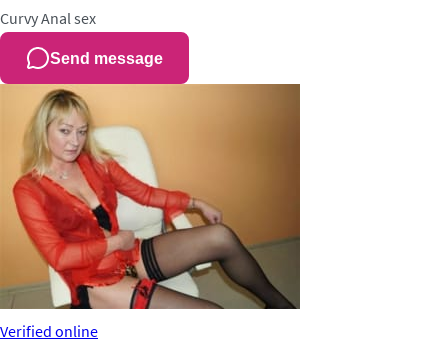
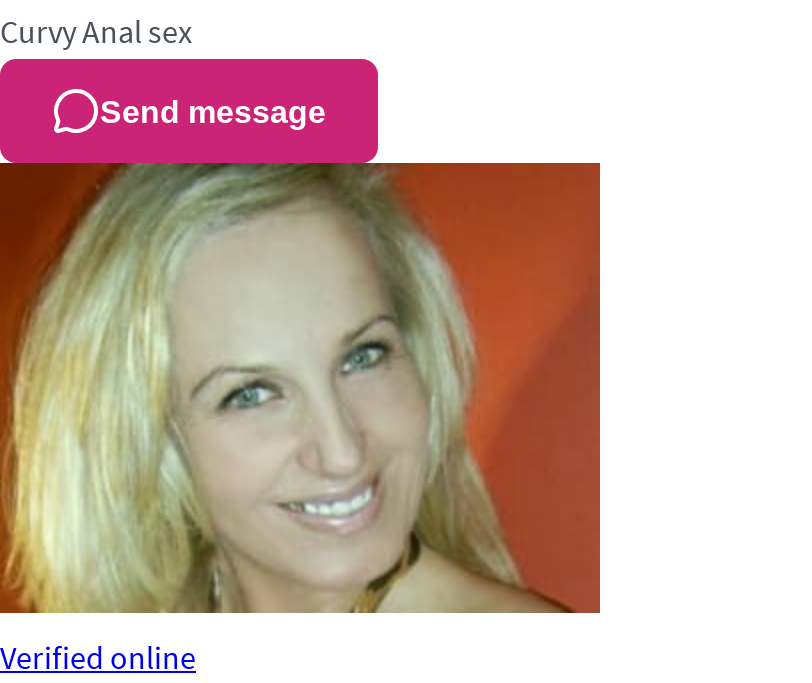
- [image]
+ [image]
